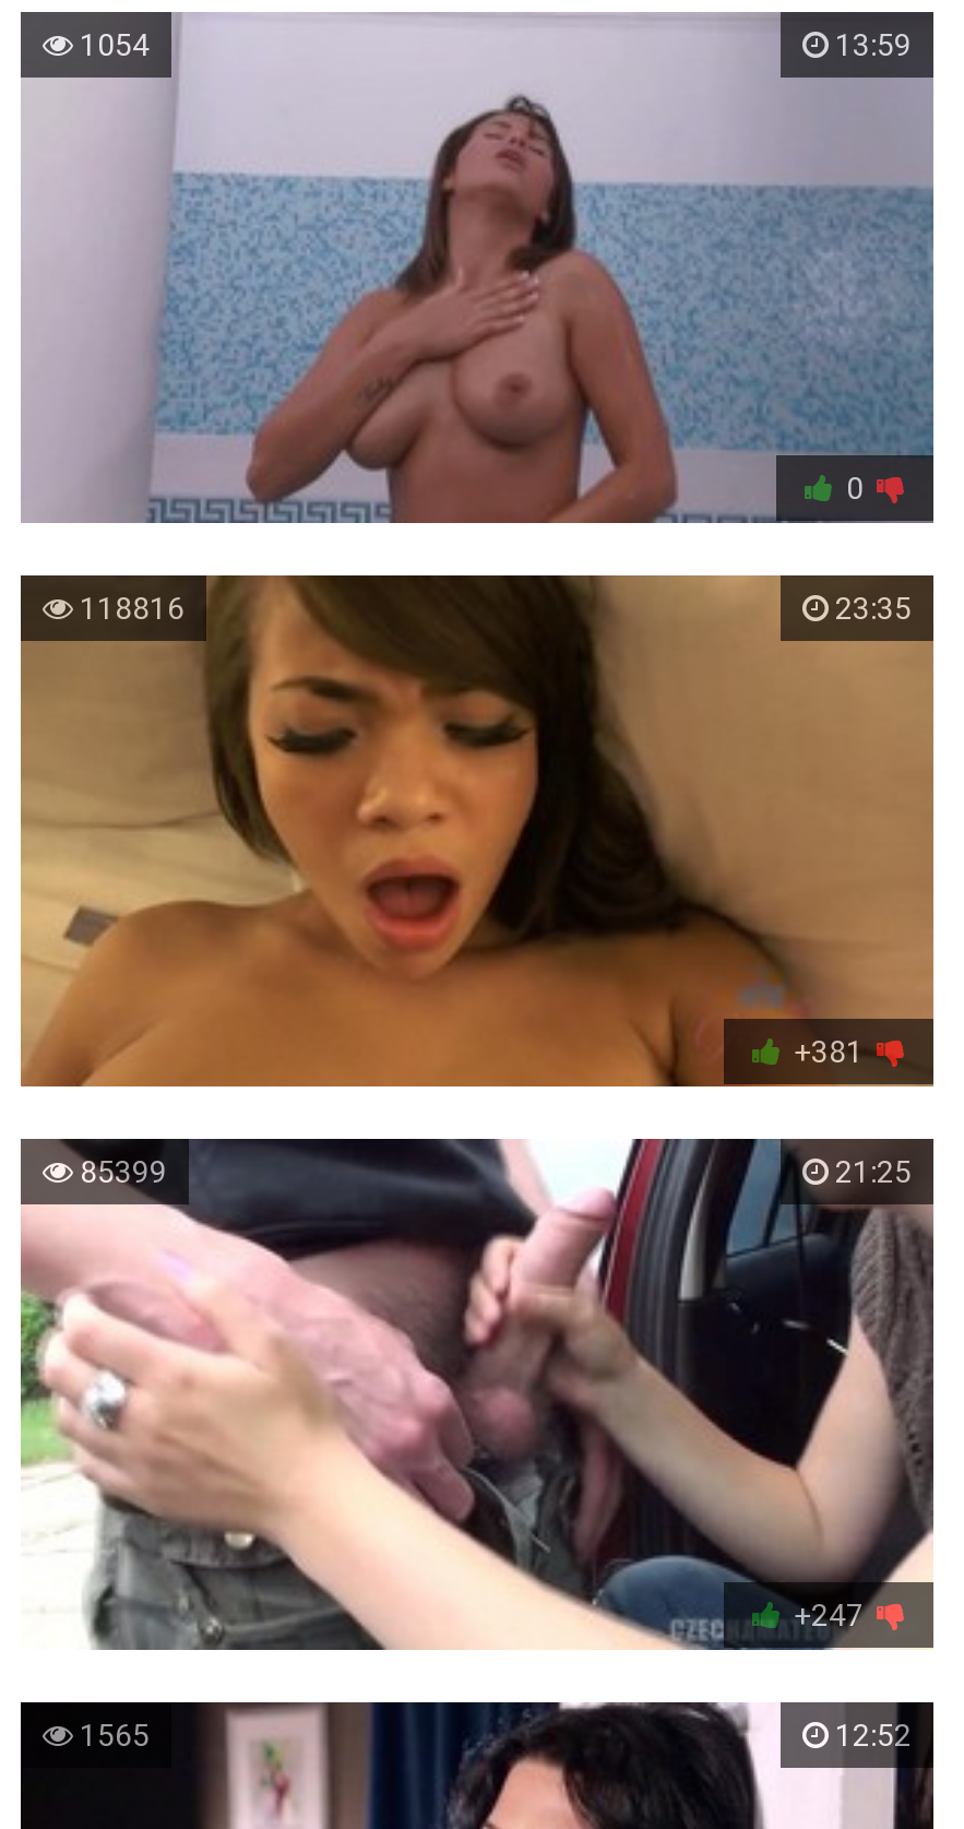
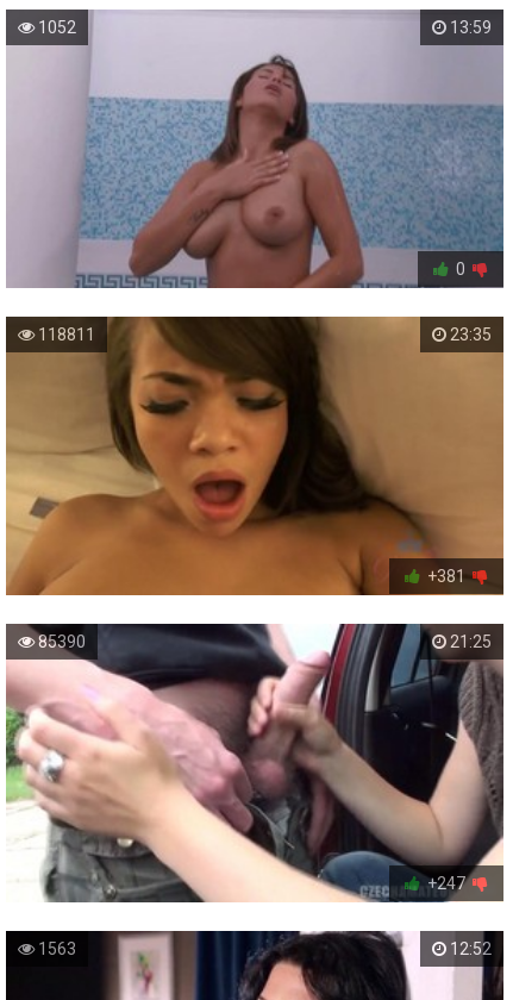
- 1054
+ 1052

- 118816
+ 118811

- 85399
+ 85390

- 1565
+ 1563
